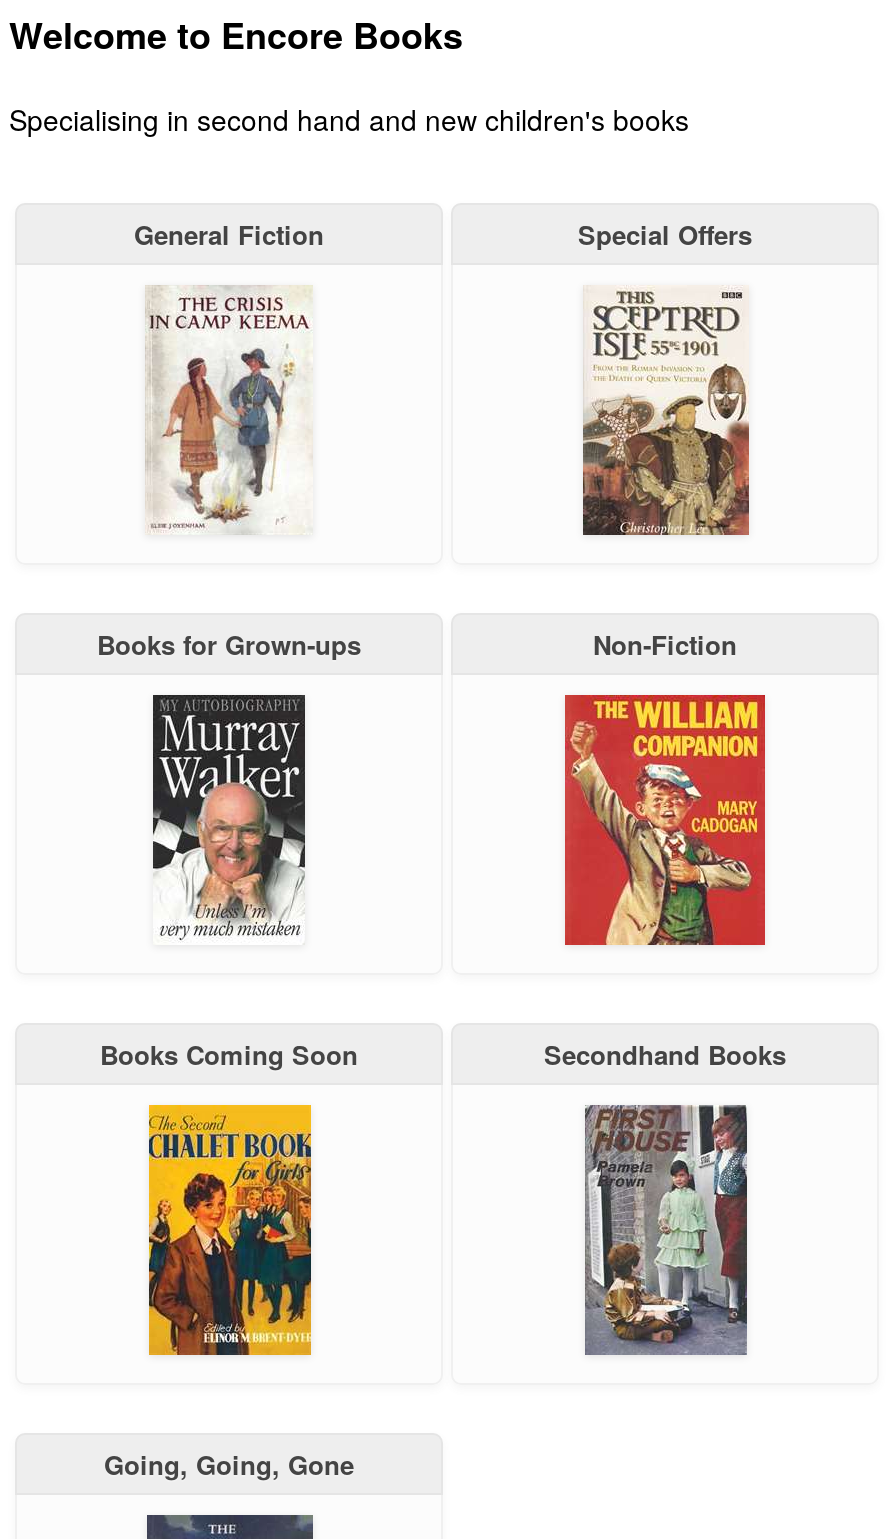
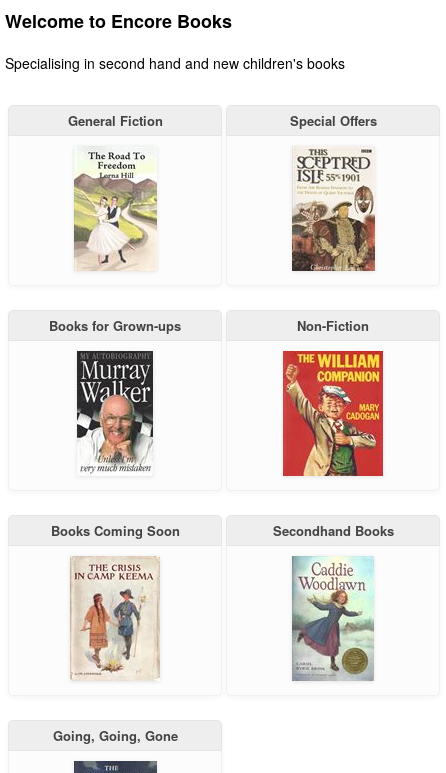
- [image]
+ [image]

- [image]
+ [image]

- [image]
+ [image]
